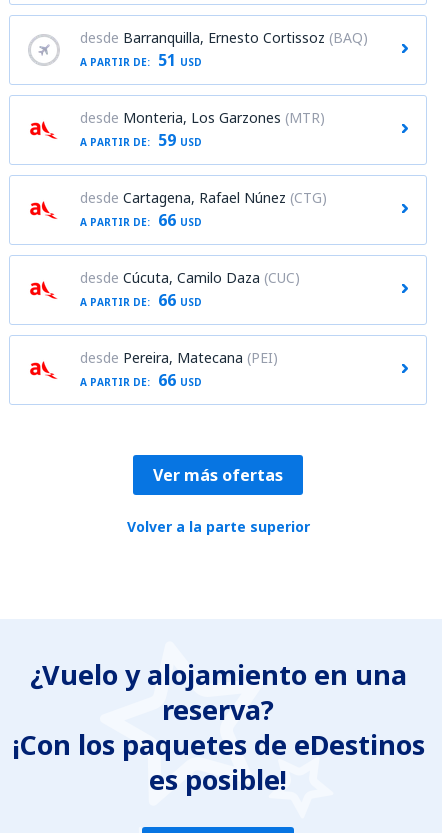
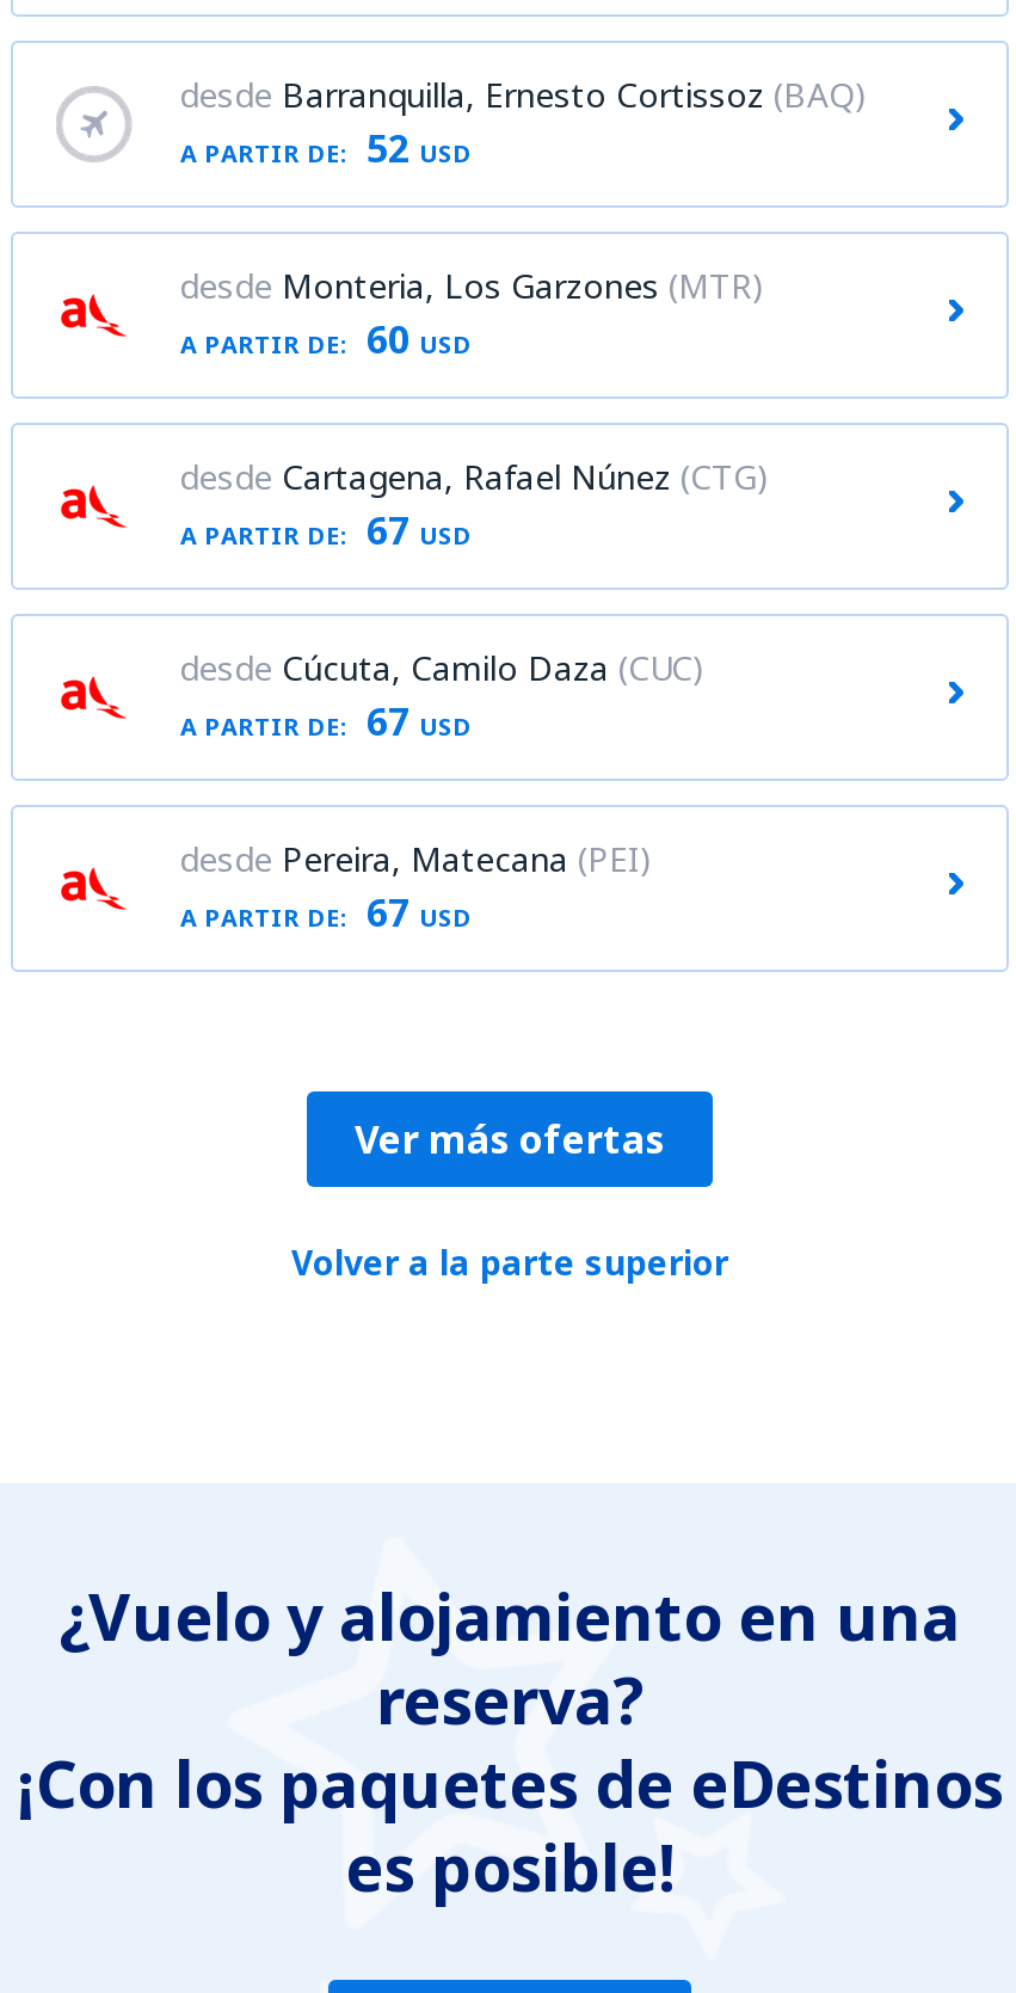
- A PARTIR DE: 51 USD
+ A PARTIR DE: 52 USD

- A PARTIR DE: 59 USD
+ A PARTIR DE: 60 USD

- A PARTIR DE: 66 USD
+ A PARTIR DE: 67 USD

- A PARTIR DE: 66 USD
+ A PARTIR DE: 67 USD

- A PARTIR DE: 66 USD
+ A PARTIR DE: 67 USD
